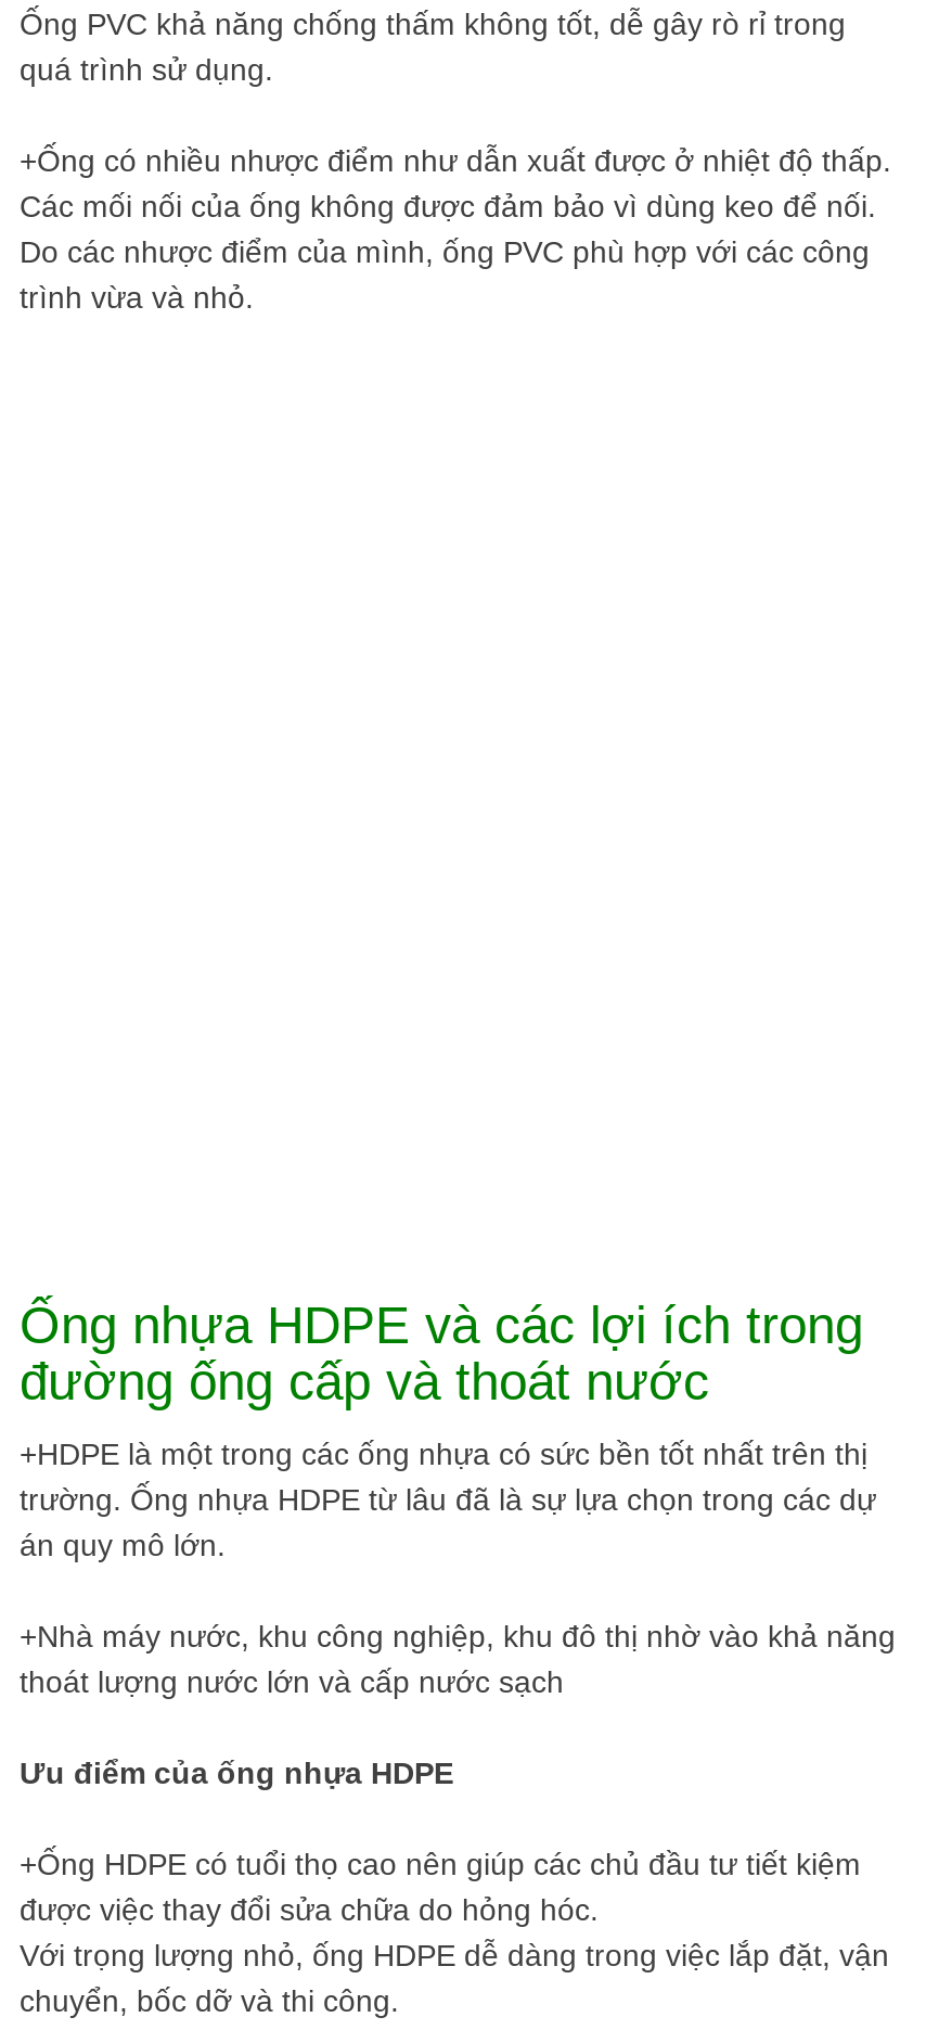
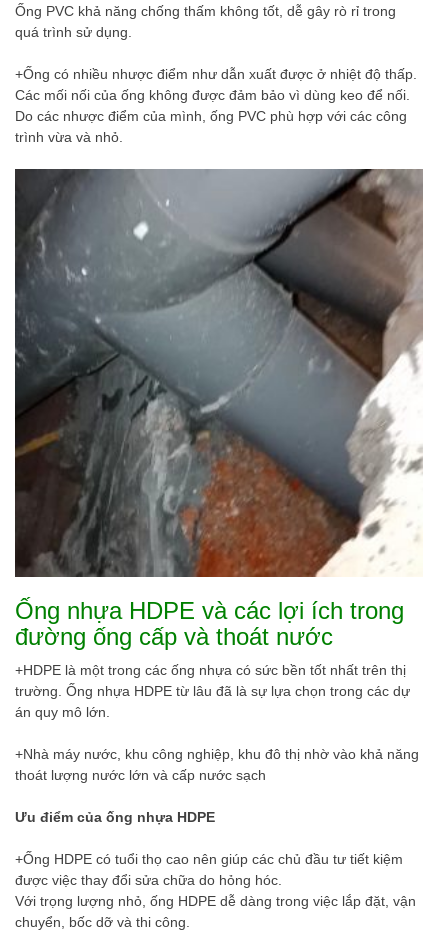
+ [image]
